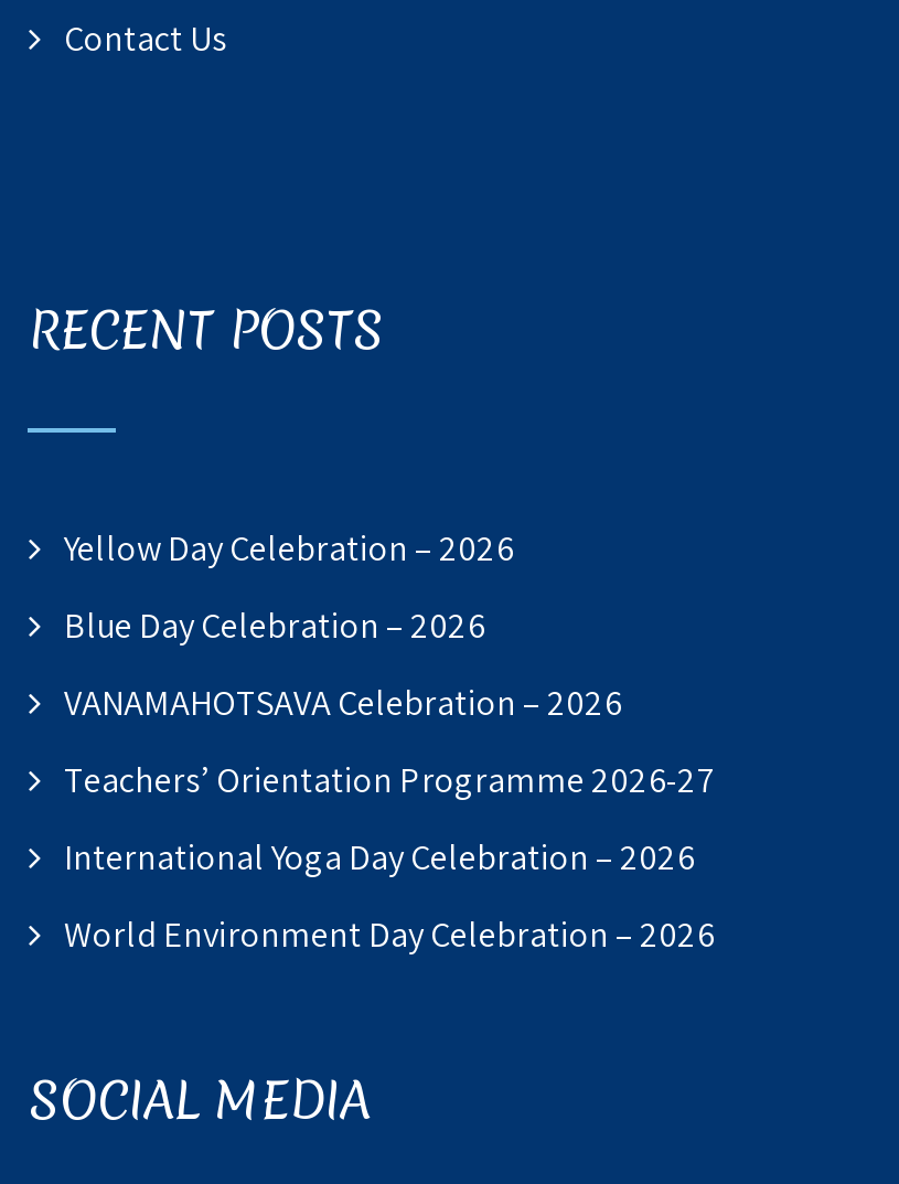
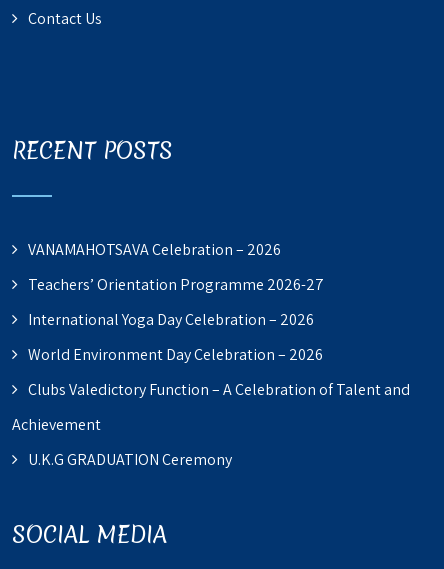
- Yellow Day Celebration – 2026
- Blue Day Celebration – 2026

moved up: VANAMAHOTSAVA Celebration – 2026 | Teachers’ Orientation Programme 2026-27 | International Yoga Day Celebration – 2026 | World Environment Day Celebration – 2026

+ Clubs Valedictory Function – A Celebration of Talent and
+ Achievement
+ U.K.G GRADUATION Ceremony
